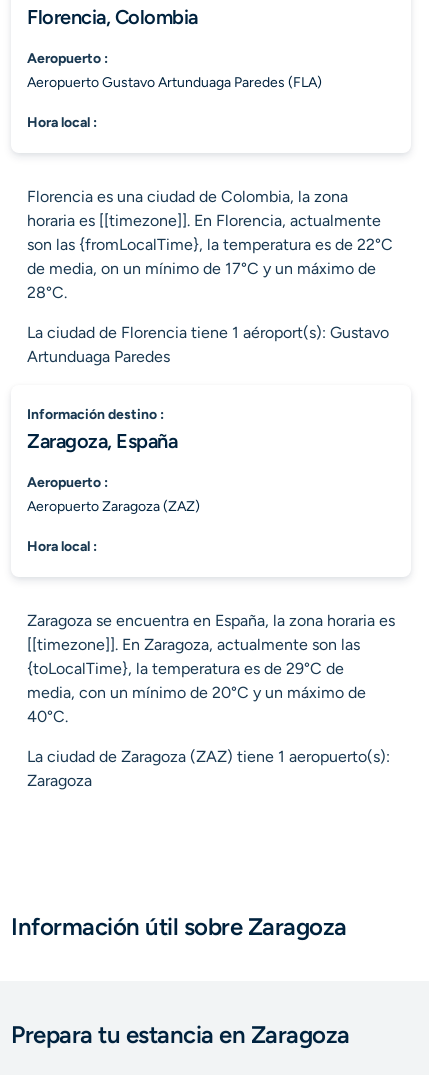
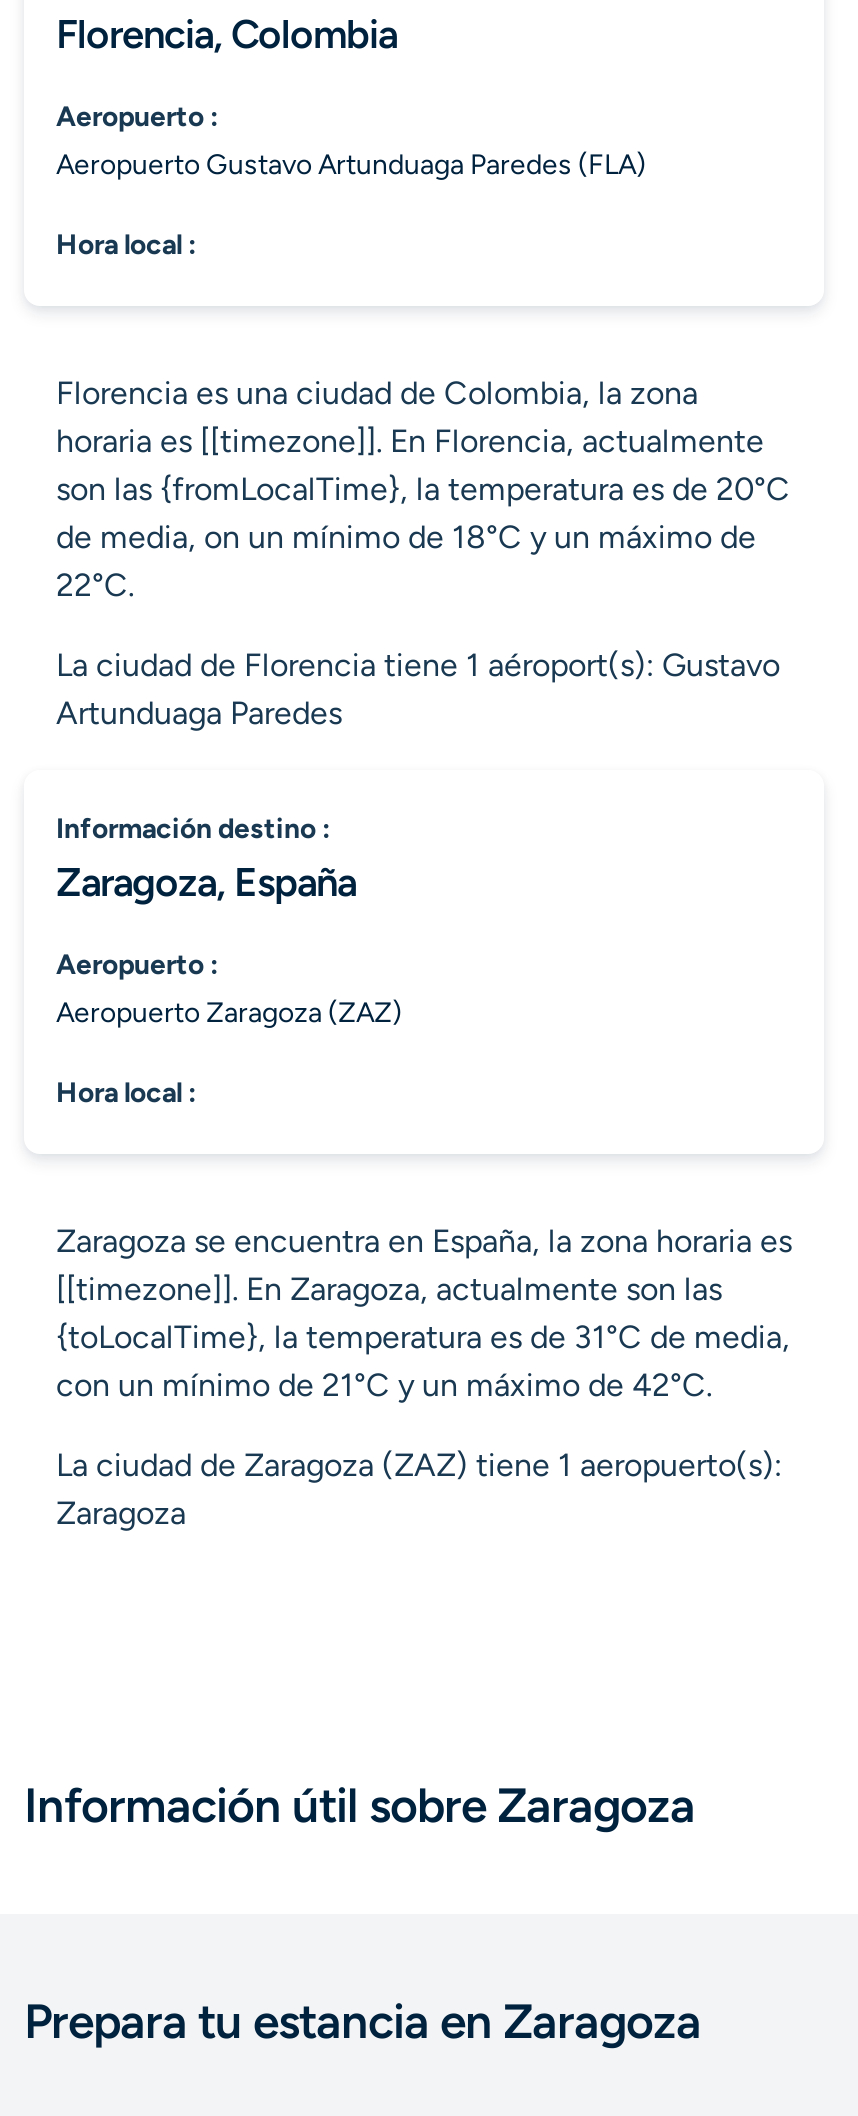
- son las {fromLocalTime}, la temperatura es de 22°C
- de media, on un mínimo de 17°C y un máximo de
- 28°C.
+ son las {fromLocalTime}, la temperatura es de 20°C
+ de media, on un mínimo de 18°C y un máximo de
+ 22°C.

- {toLocalTime}, la temperatura es de 29°C de
- media, con un mínimo de 20°C y un máximo de
- 40°C.
+ {toLocalTime}, la temperatura es de 31°C de media,
+ con un mínimo de 21°C y un máximo de 42°C.
